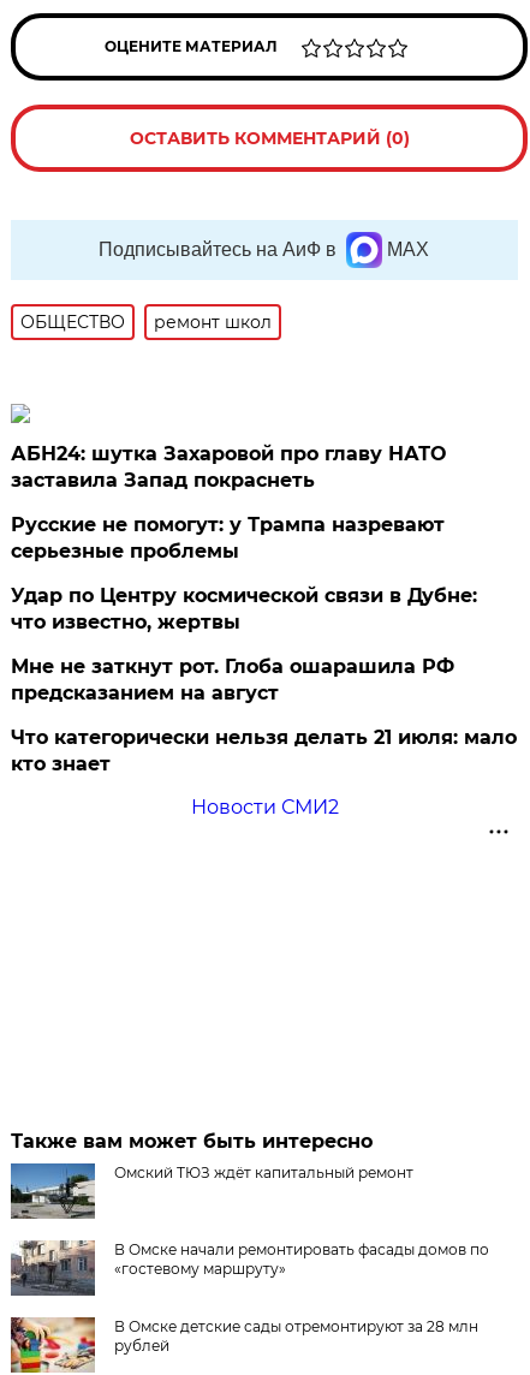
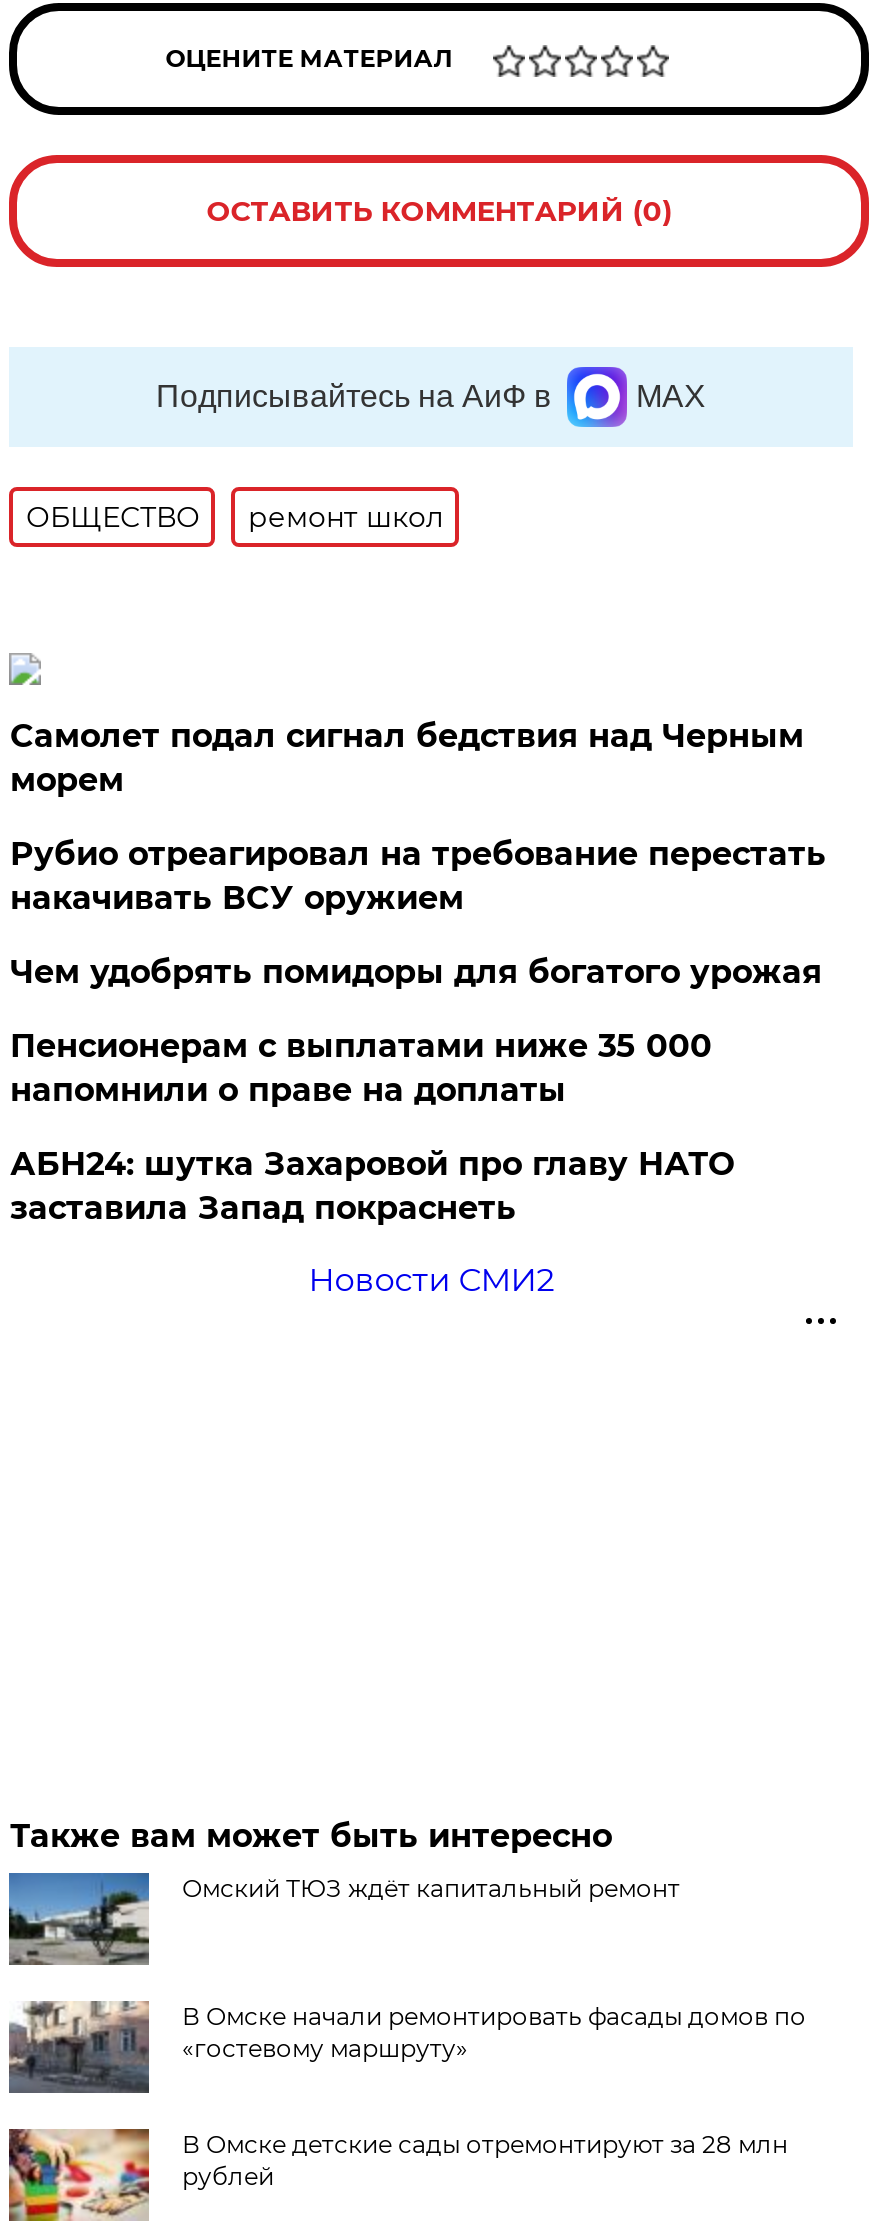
+ Самолет подал сигнал бедствия над Черным
+ морем
+ Рубио отреагировал на требование перестать
+ накачивать ВСУ оружием
+ Чем удобрять помидоры для богатого урожая
+ Пенсионерам с выплатами ниже 35 000
+ напомнили о праве на доплаты

moved down: АБН24: шутка Захаровой про главу НАТО | заставила Запад покраснеть

- Русские не помогут: у Трампа назревают
- серьезные проблемы
- Удар по Центру космической связи в Дубне:
- что известно, жертвы
- Мне не заткнут рот. Глоба ошарашила РФ
- предсказанием на август
- Что категорически нельзя делать 21 июля: мало
- кто знает
